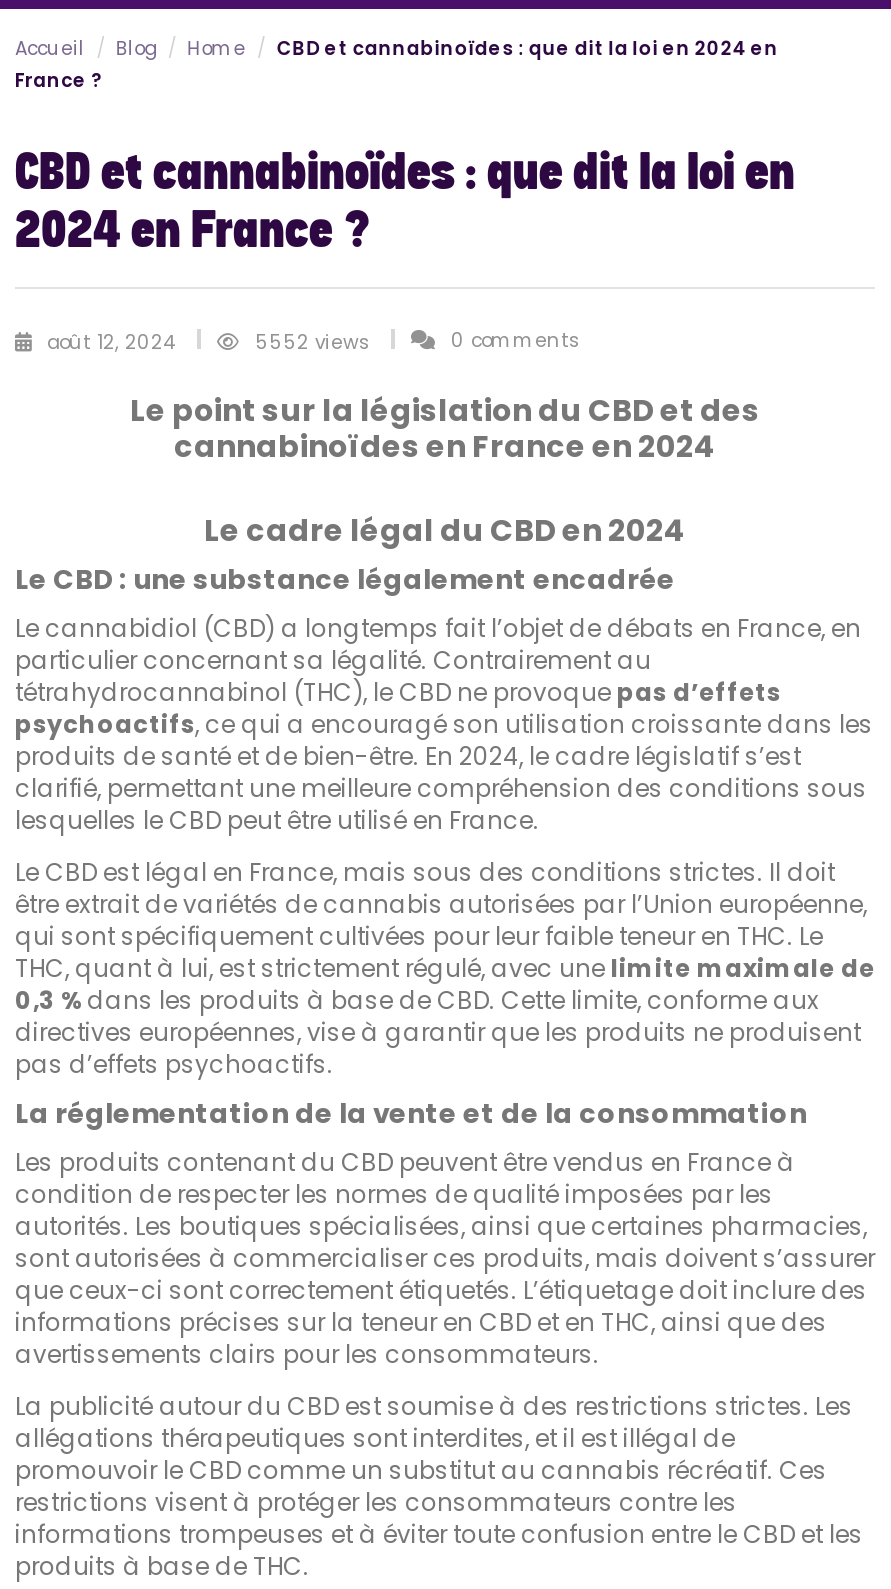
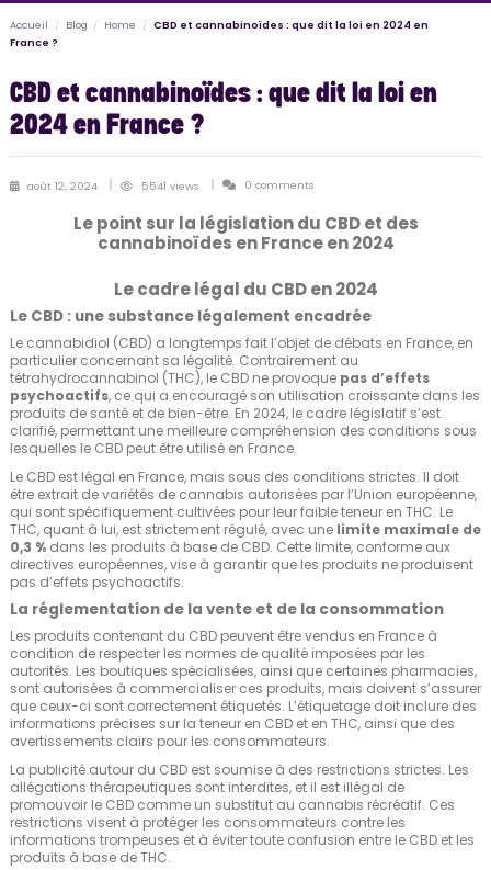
- 5552 views
+ 5541 views
